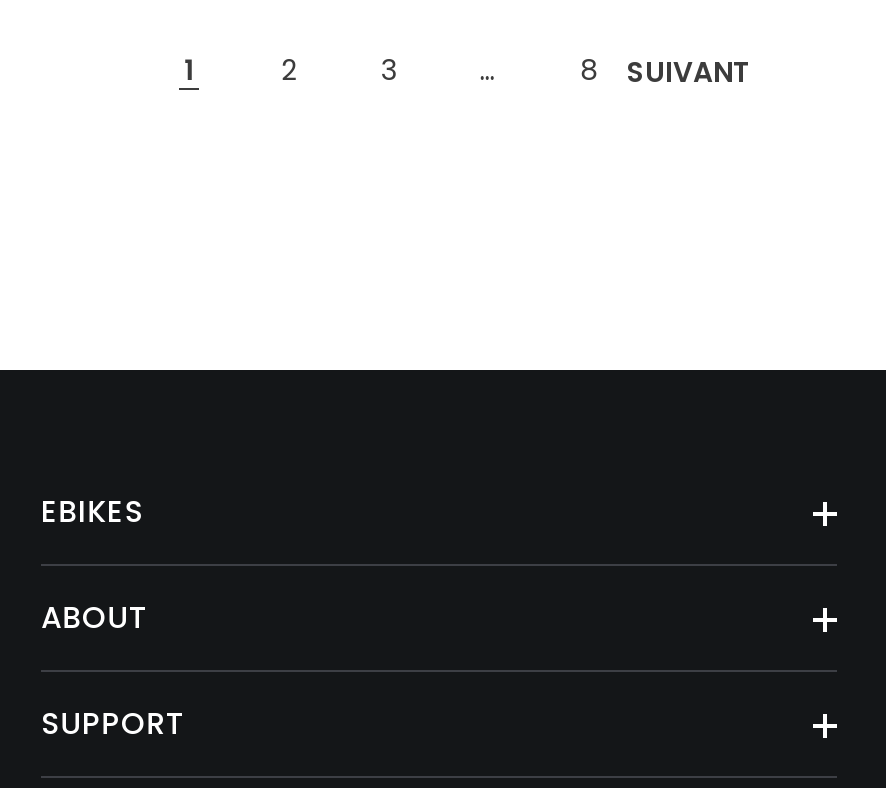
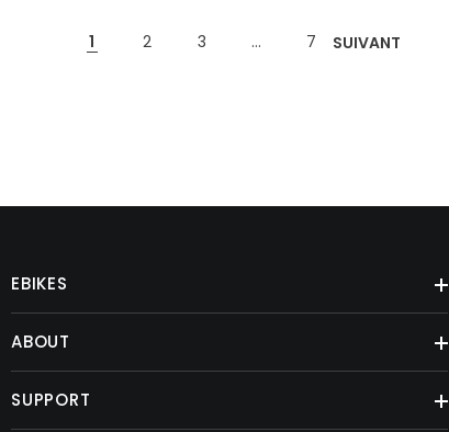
- 8 SUIVANT
+ 7 SUIVANT
